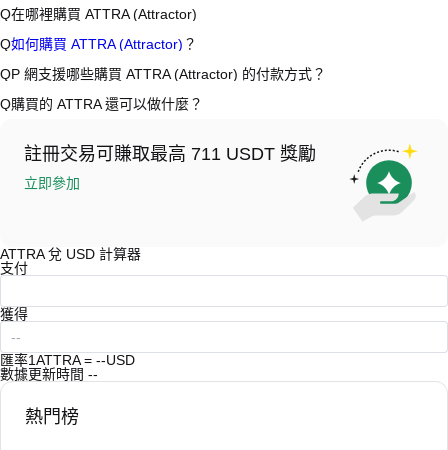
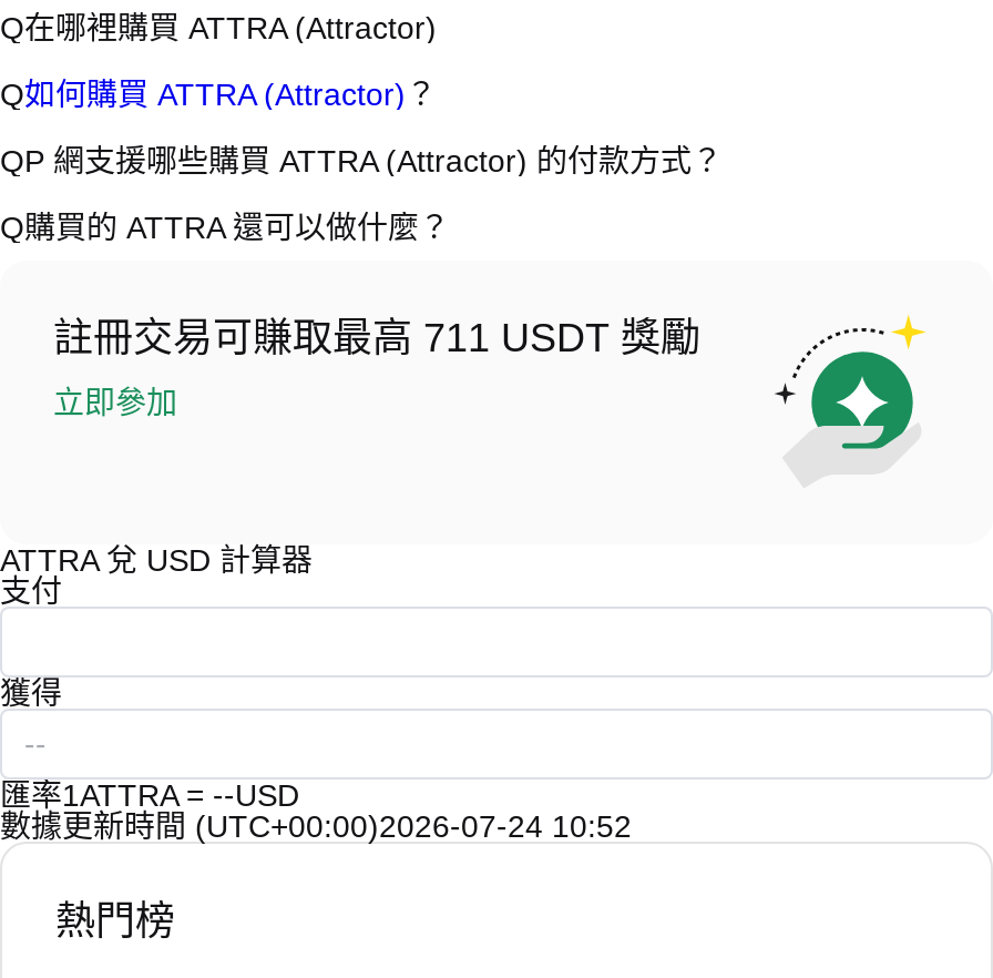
- 數據更新時間--
+ 數據更新時間 (UTC+00:00)2026-07-24 10:52
